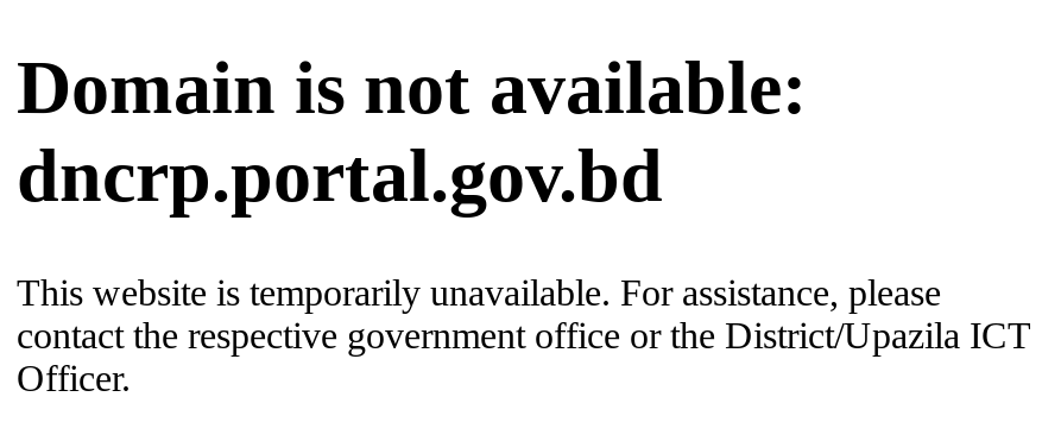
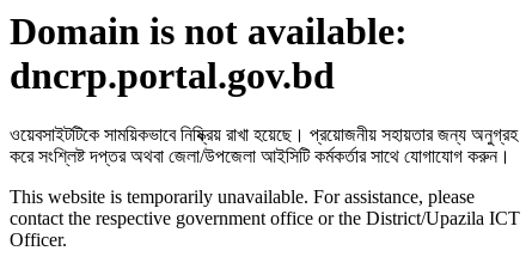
+ ওয়েবসাইটটিকে সাময়িকভাবে নিষ্ক্রিয় রাখা হয়েছে। প্রয়োজনীয় সহায়তার জন্য অনুগ্রহ
+ করে সংশ্লিষ্ট দপ্তর অথবা জেলা/উপজেলা আইসিটি কর্মকর্তার সাথে যোগাযোগ করুন।
